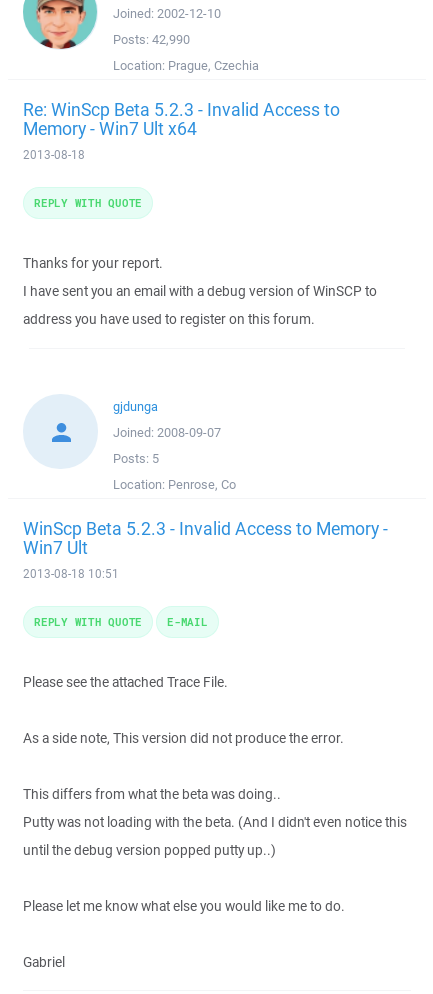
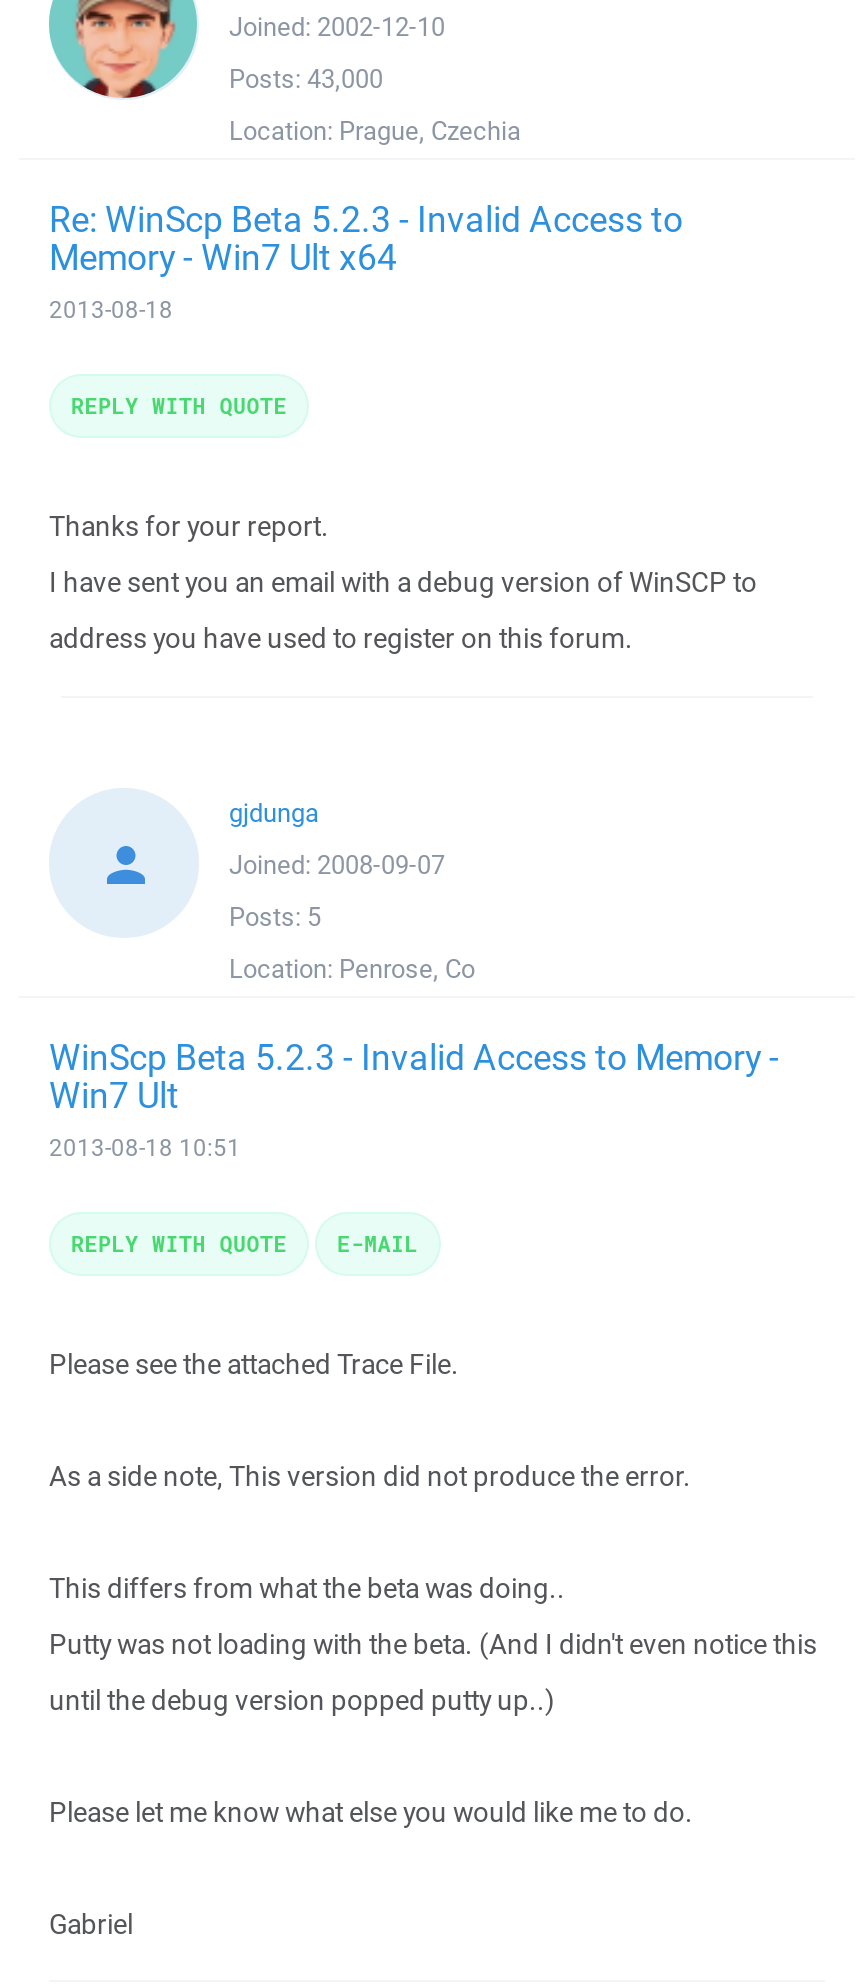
- Posts: 42,990
+ Posts: 43,000
